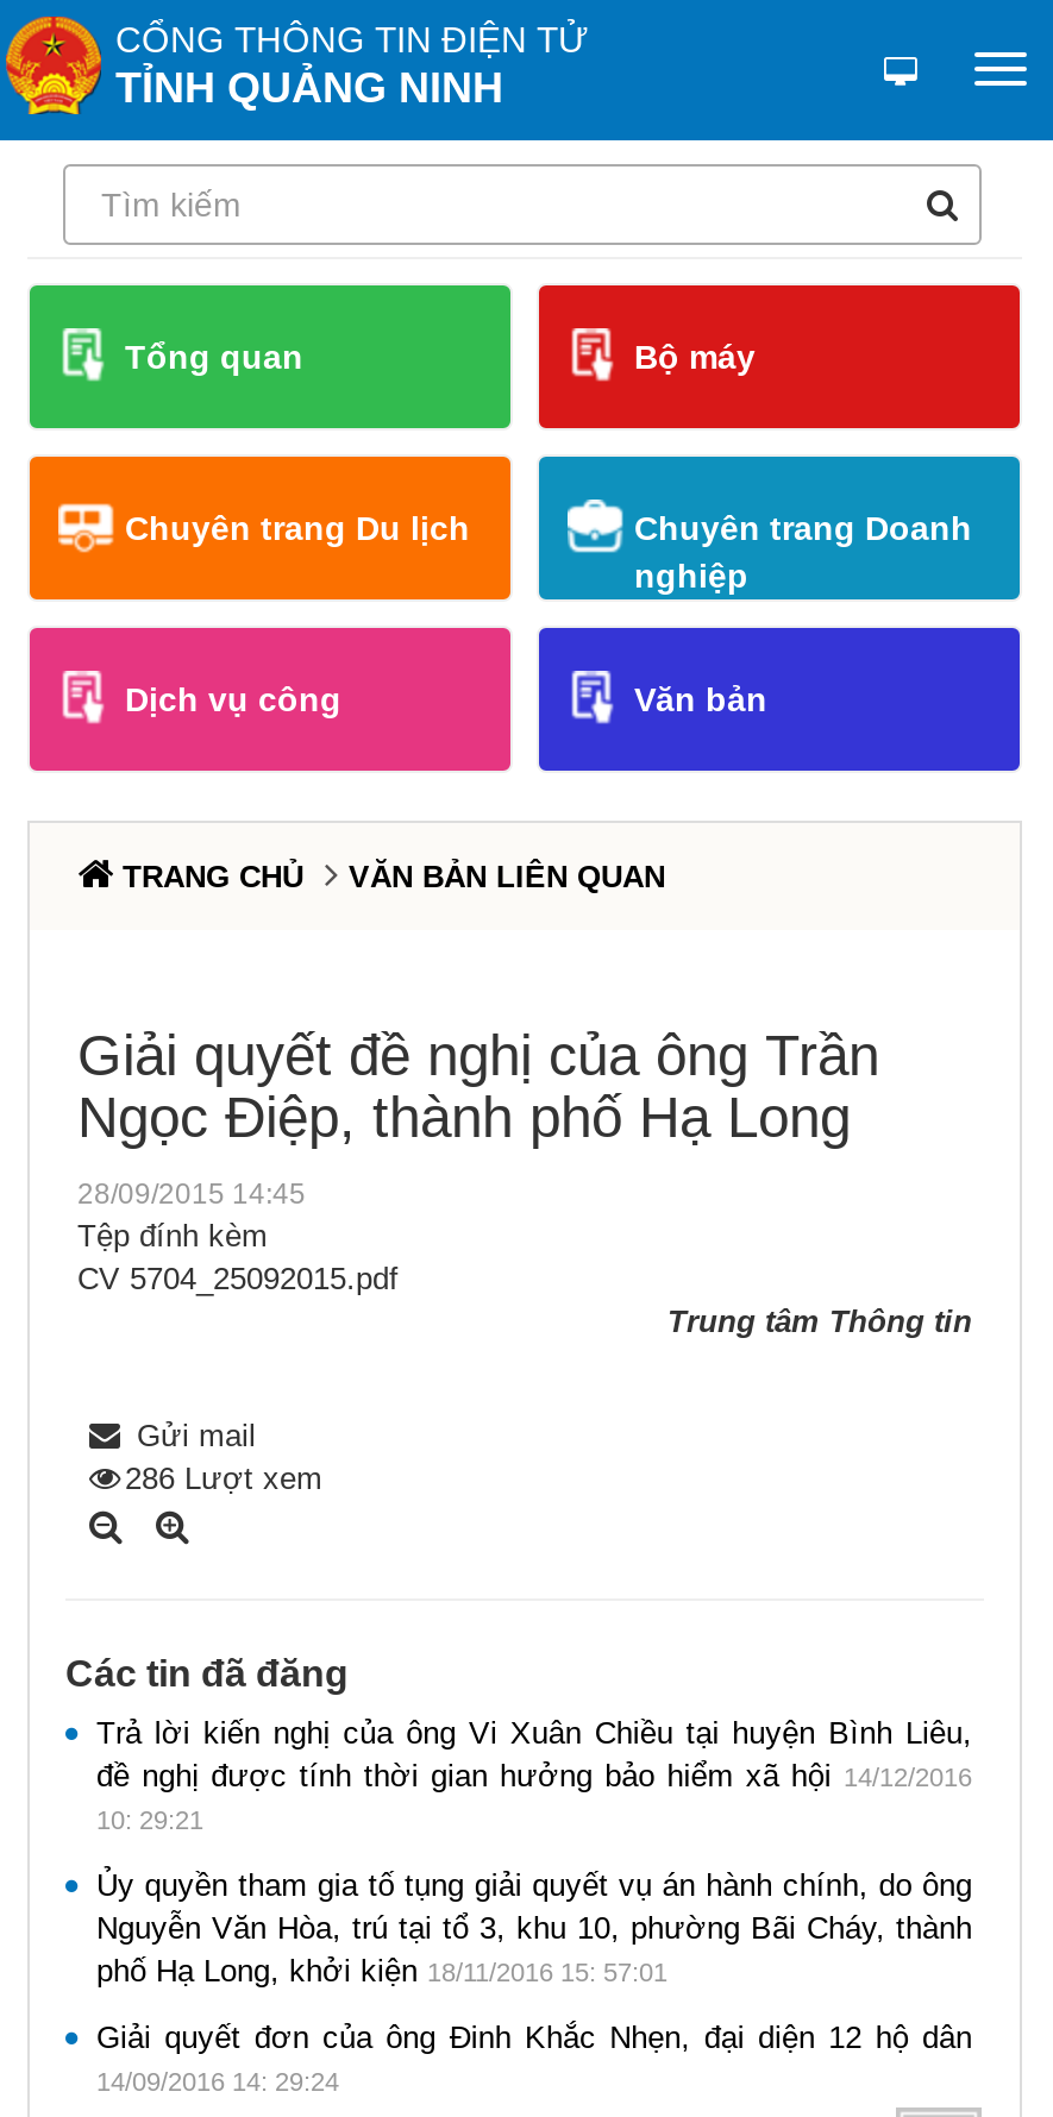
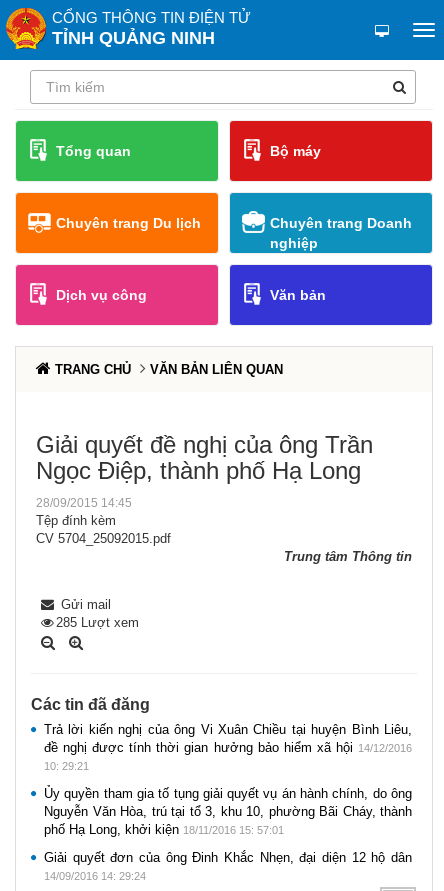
- 286 Lượt xem
+ 285 Lượt xem
